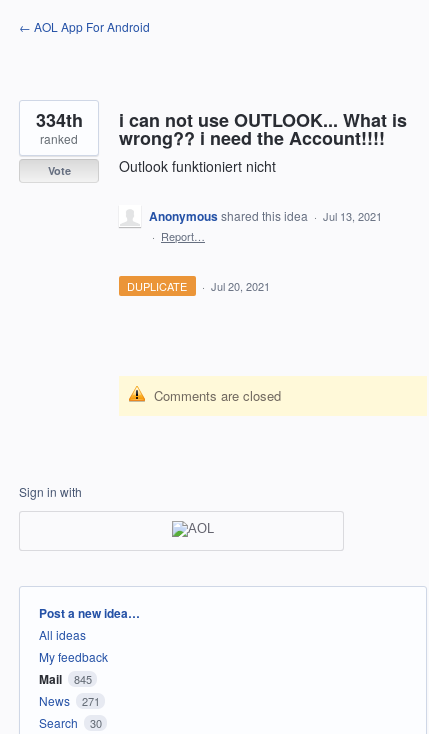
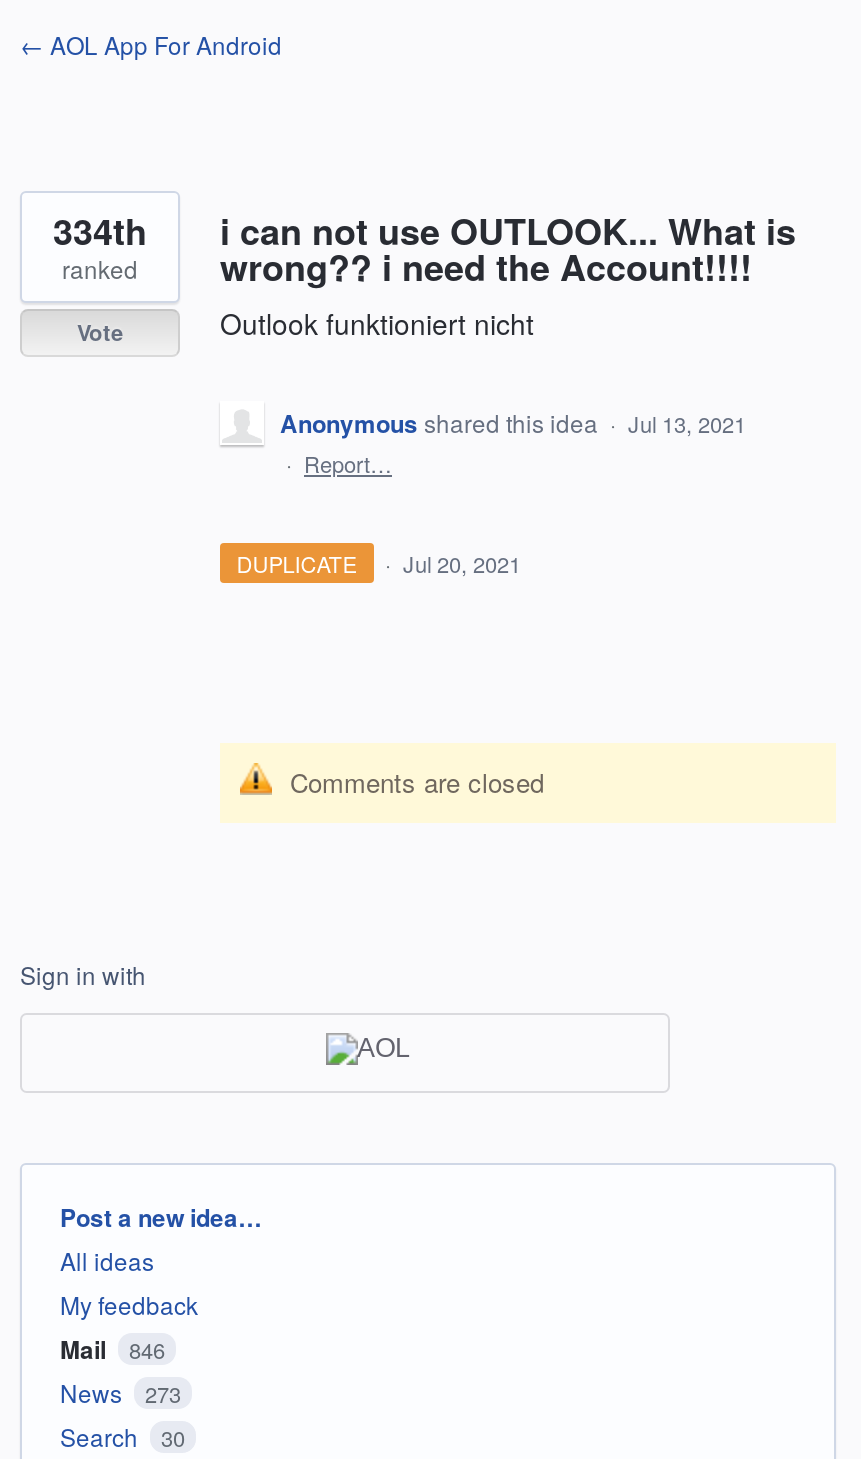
- Mail 845
+ Mail 846

- News 271
+ News 273
